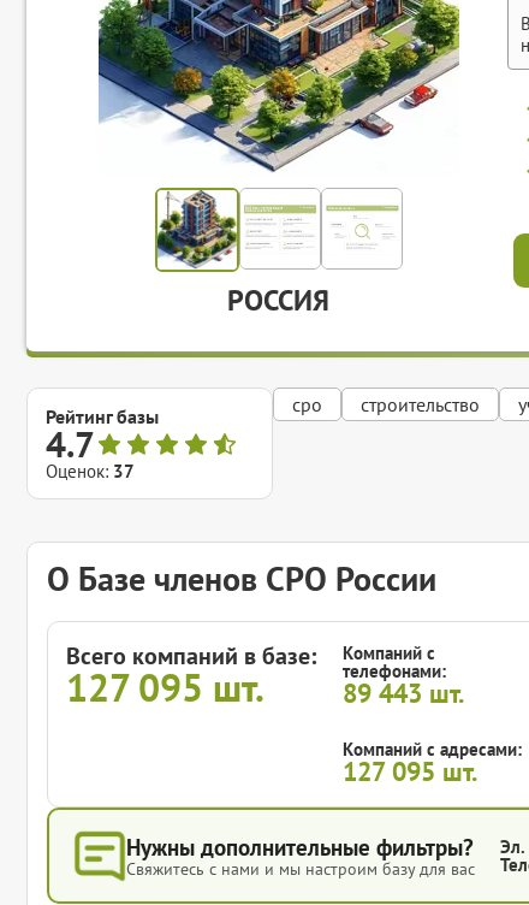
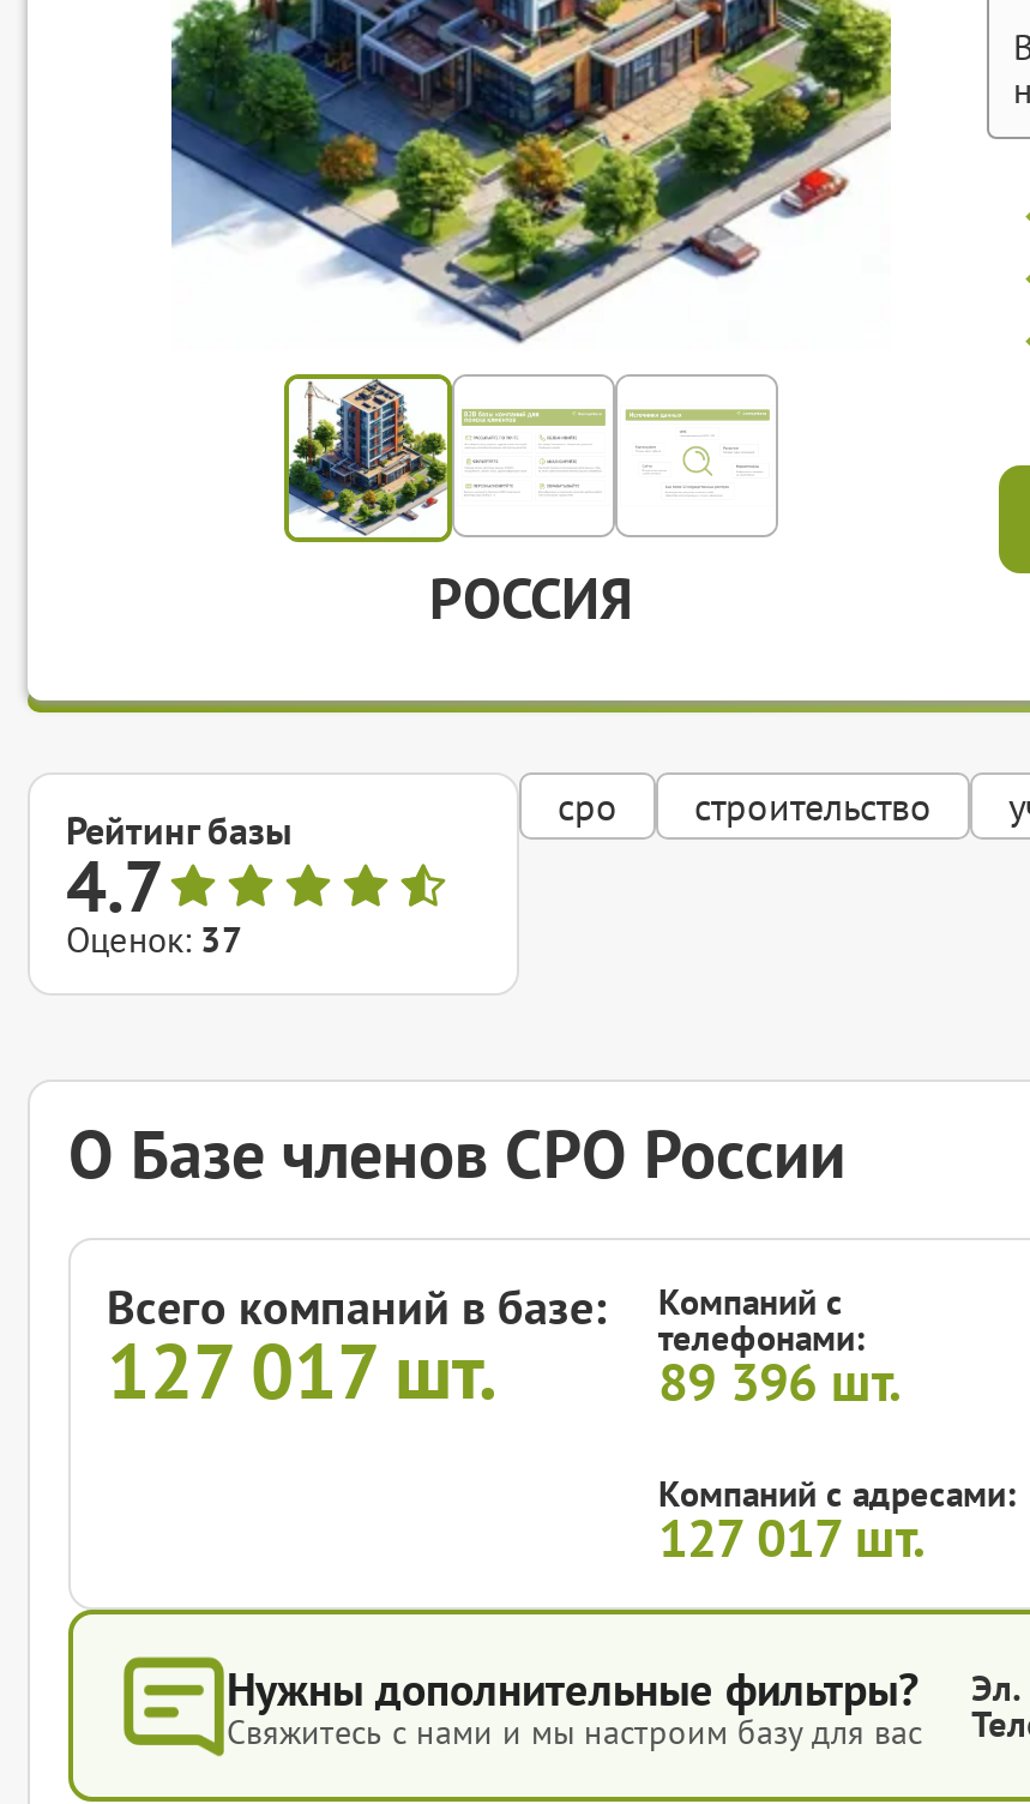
- 127 095шт.
+ 127 017шт.

- 89 443шт.
+ 89 396шт.

- 127 095 шт.
+ 127 017 шт.
